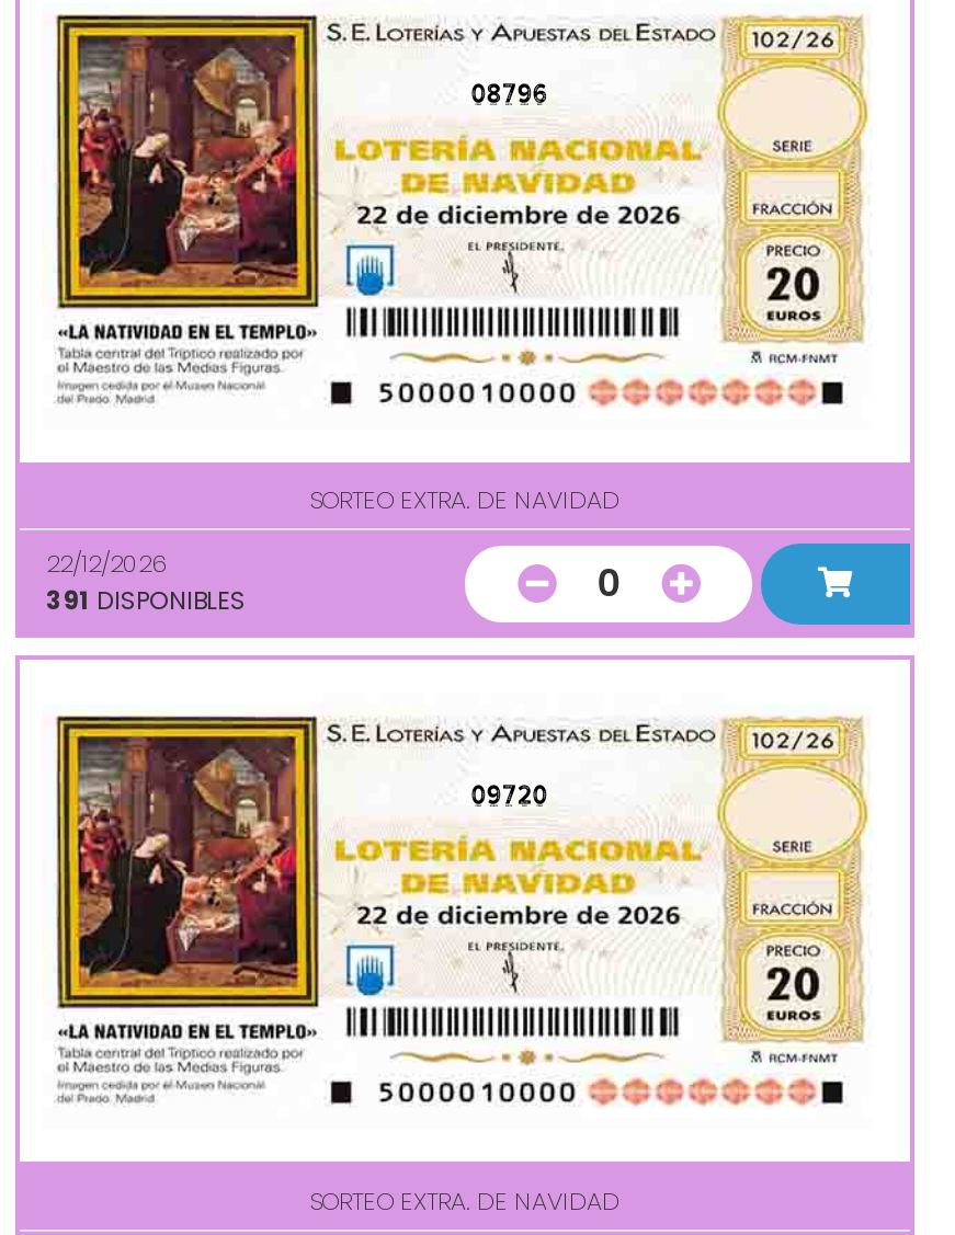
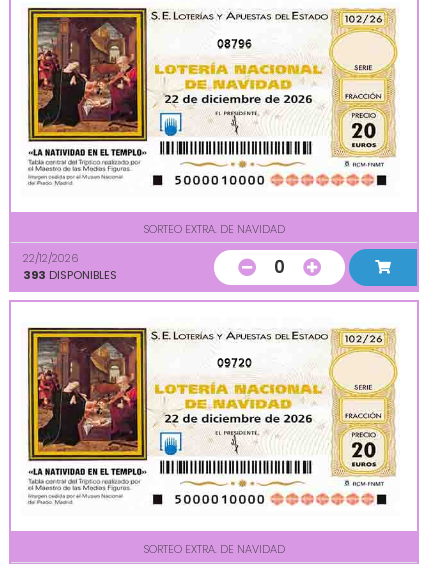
- 391 DISPONIBLES
+ 393 DISPONIBLES
